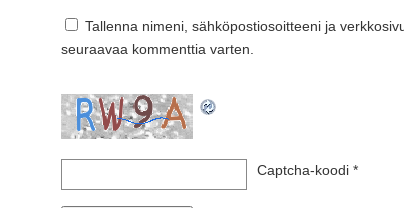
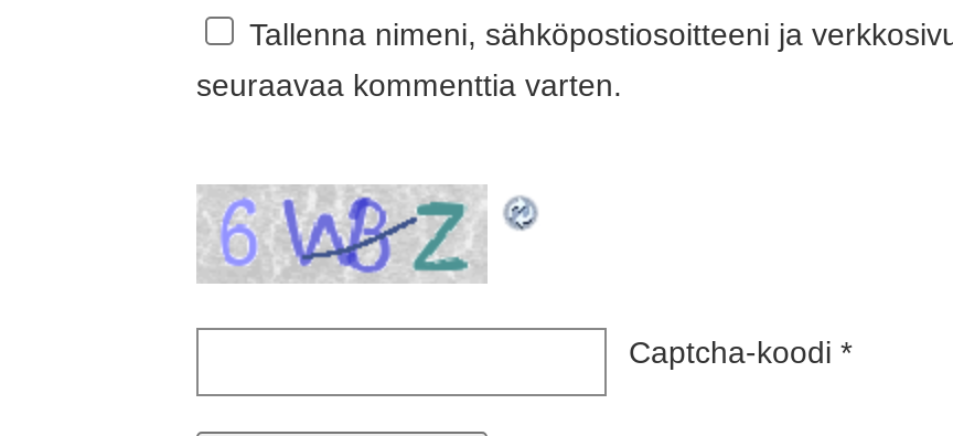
- [image]
+ [image]
